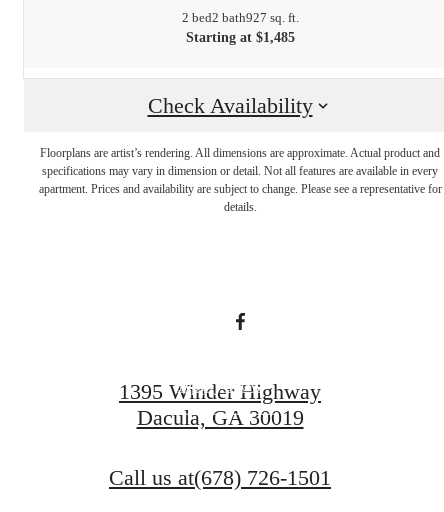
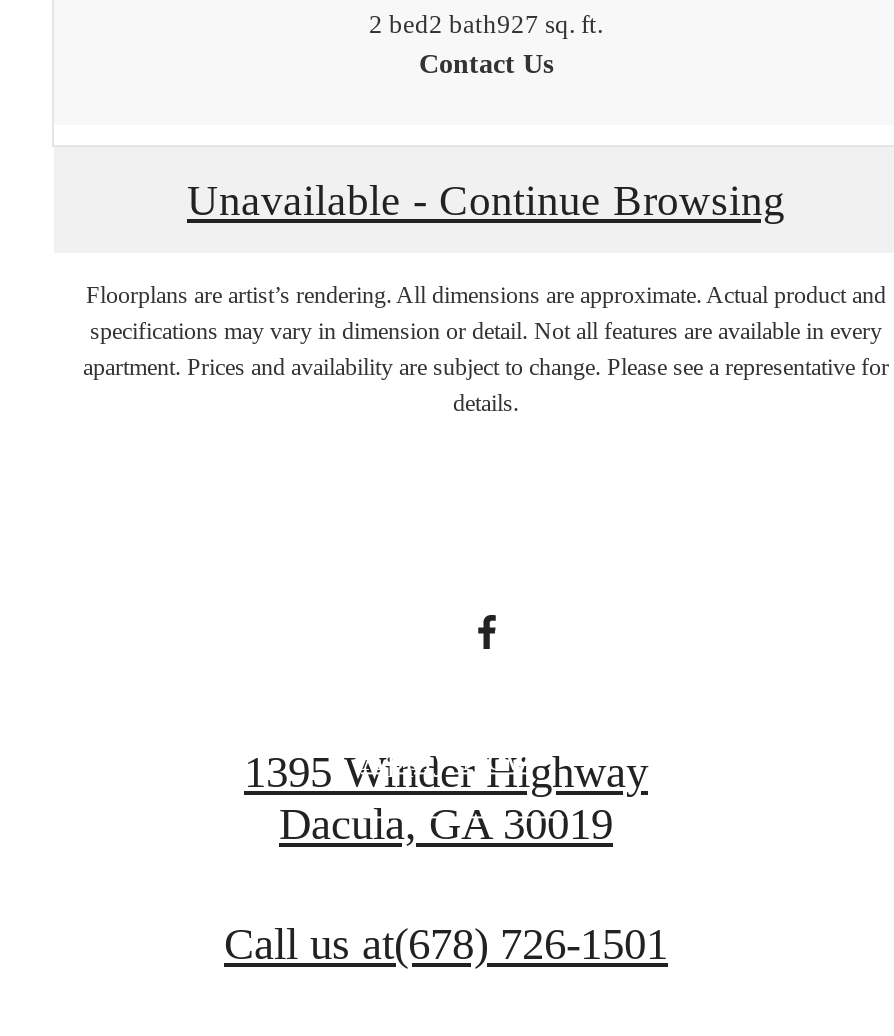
- Starting at $1,485
+ Contact Us

- Check Availability
+ Unavailable - Continue Browsing
